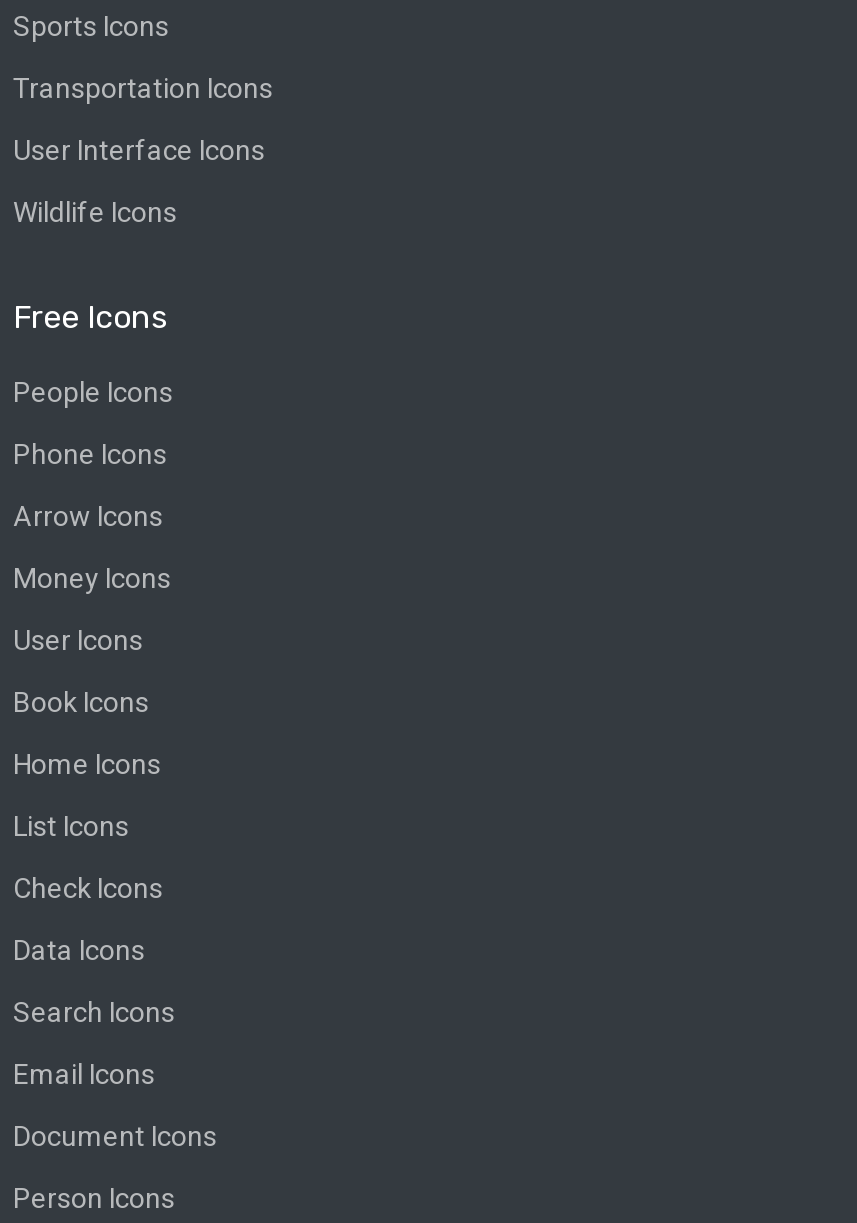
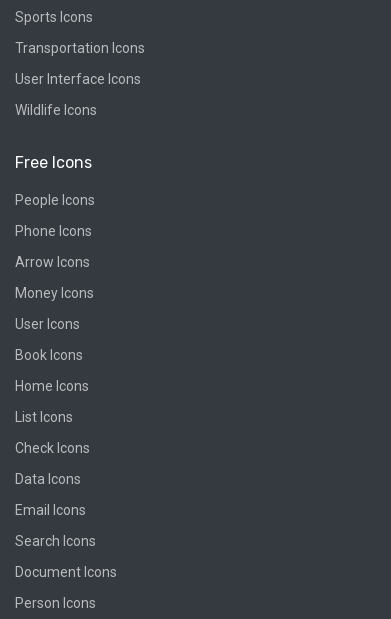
moved down: Search Icons

moved up: Email Icons
